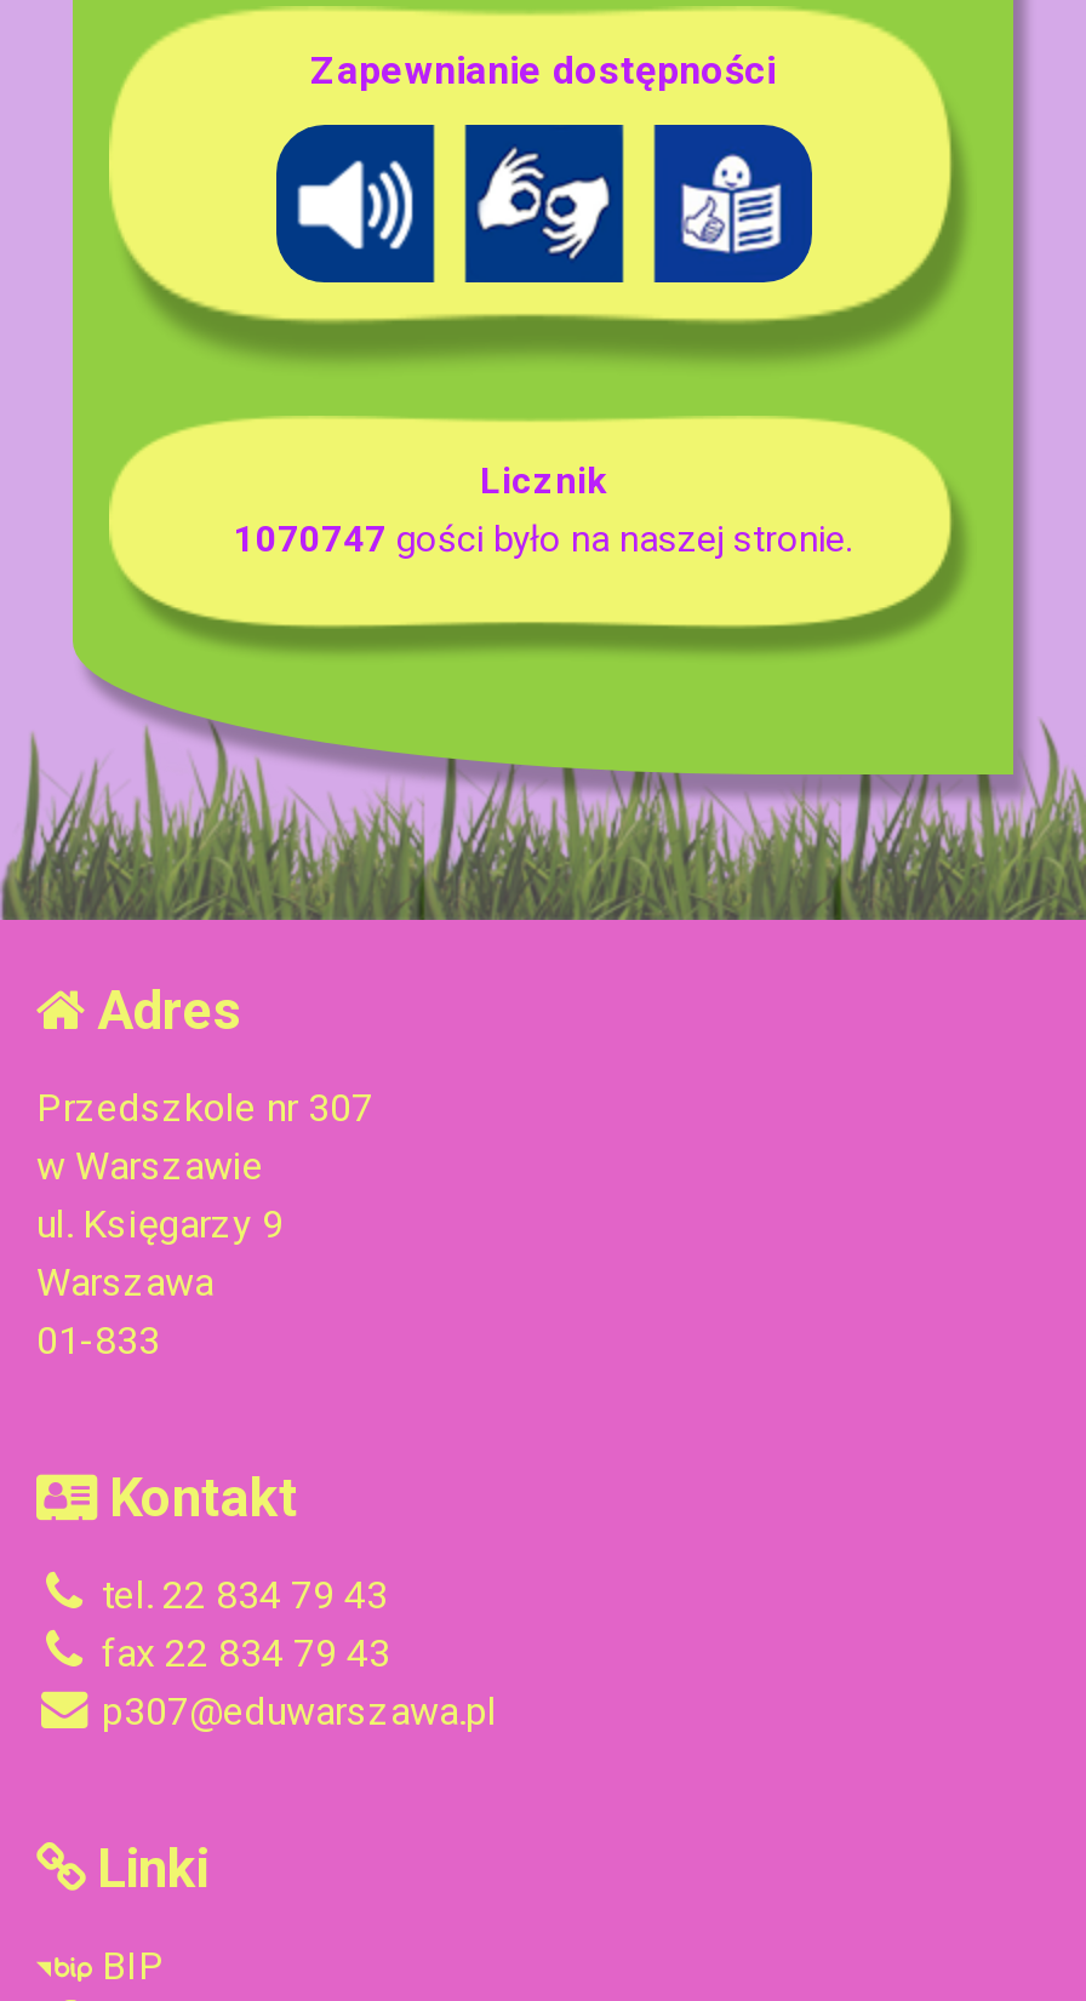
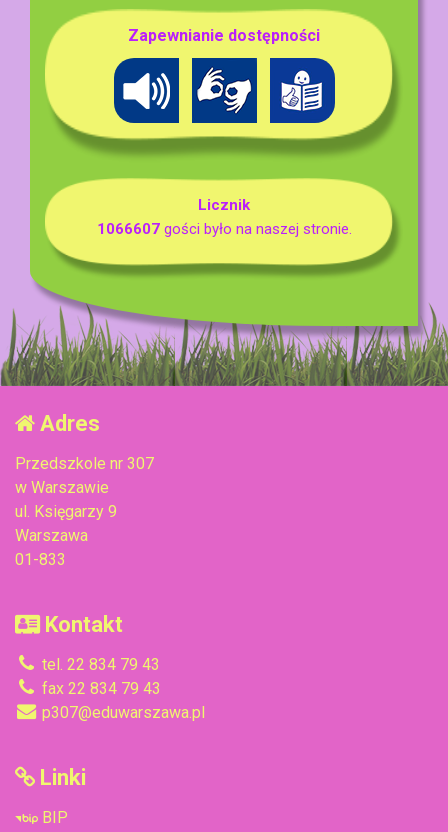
- 1070747 gości było na naszej stronie.
+ 1066607 gości było na naszej stronie.
